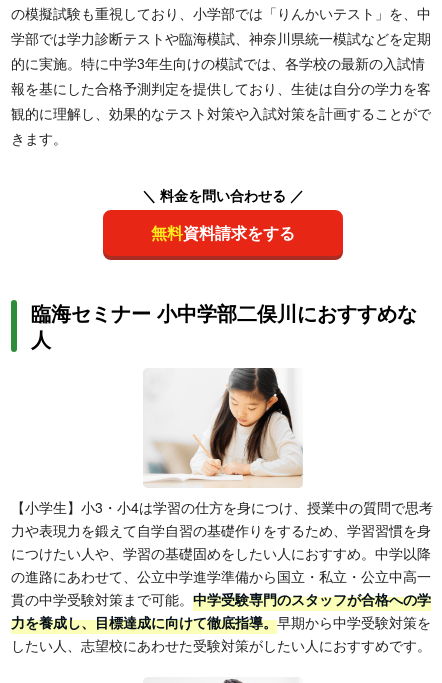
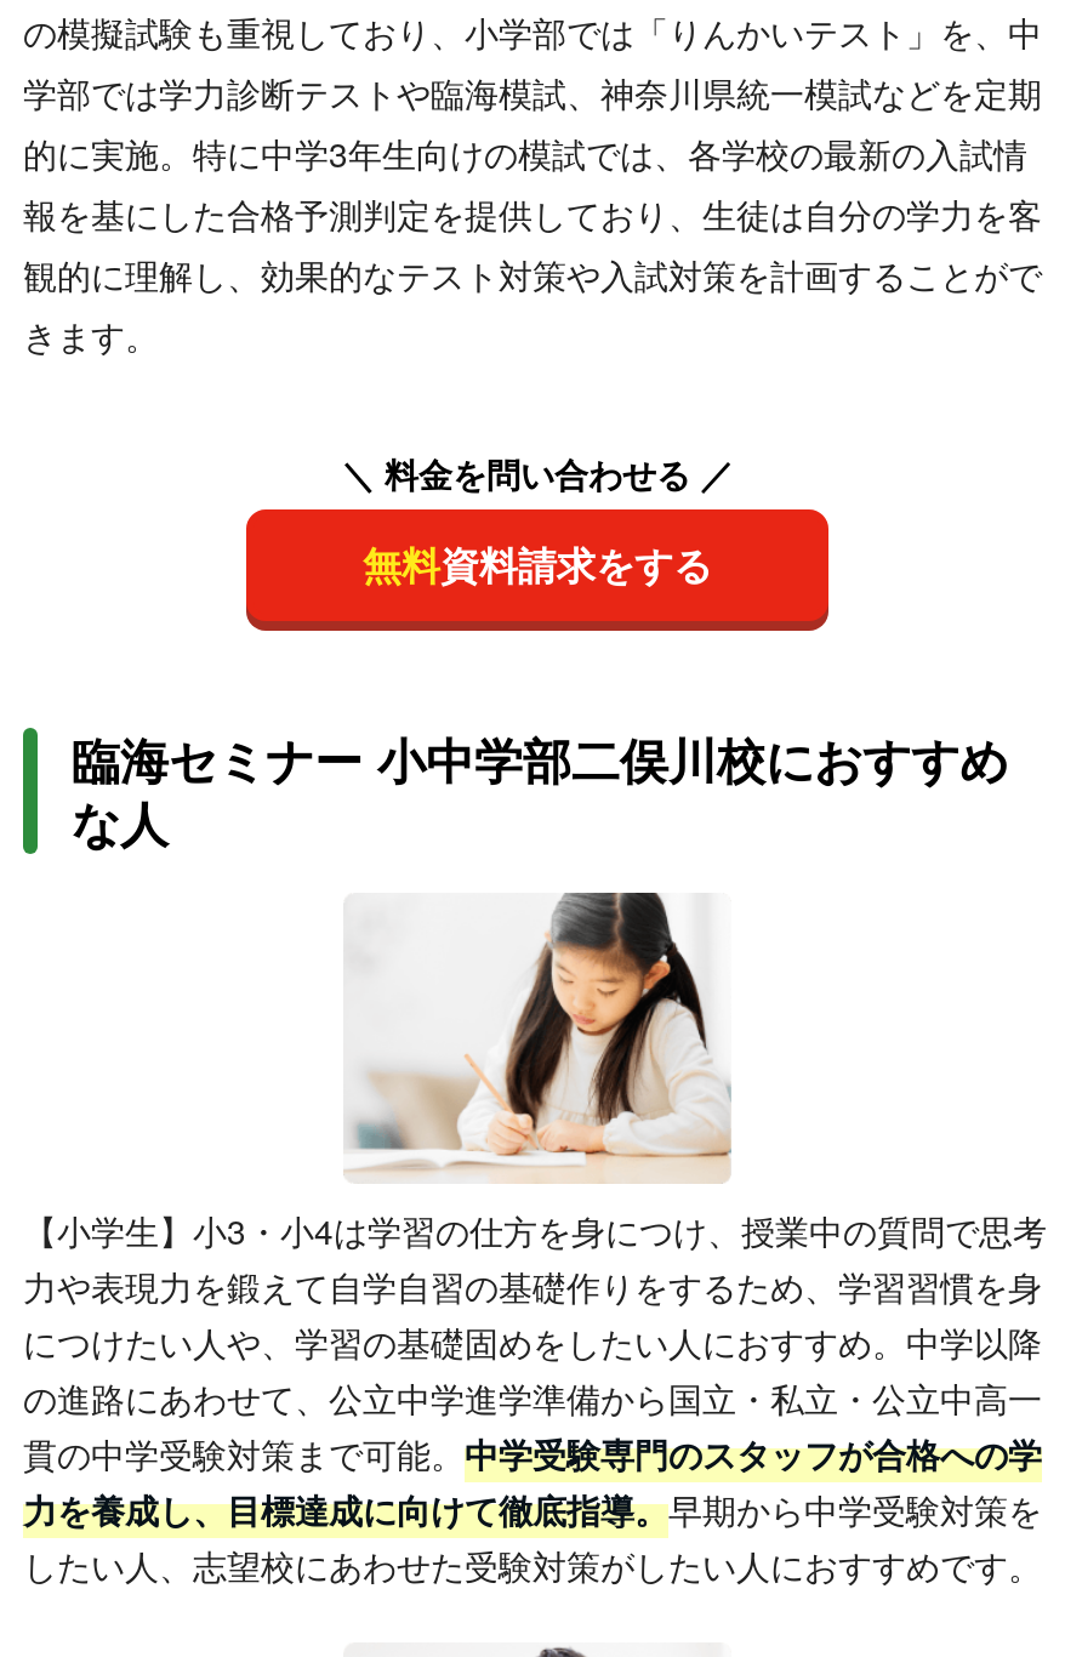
- 臨海セミナー 小中学部二俣川におすすめな
- 人
+ 臨海セミナー 小中学部二俣川校におすすめ
+ な人
